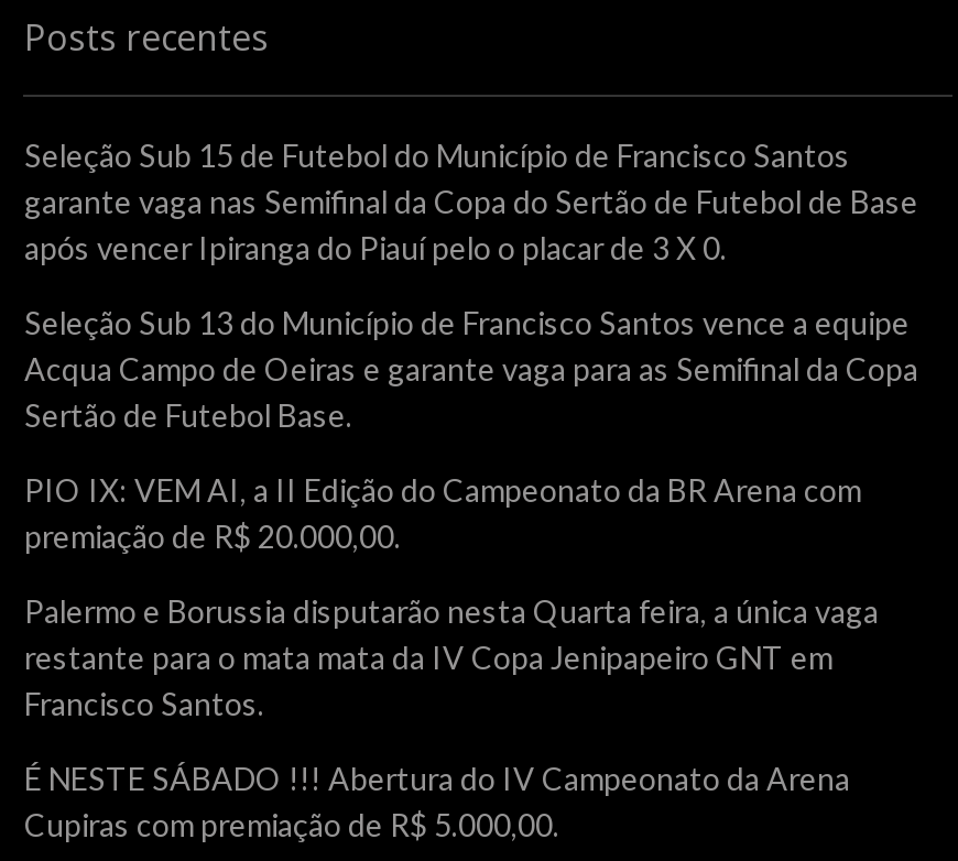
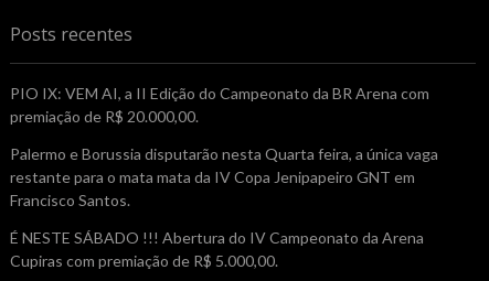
- Seleção Sub 15 de Futebol do Município de Francisco Santos
- garante vaga nas Semifinal da Copa do Sertão de Futebol de Base
- após vencer Ipiranga do Piauí pelo o placar de 3 X 0.
- Seleção Sub 13 do Município de Francisco Santos vence a equipe
- Acqua Campo de Oeiras e garante vaga para as Semifinal da Copa
- Sertão de Futebol Base.
